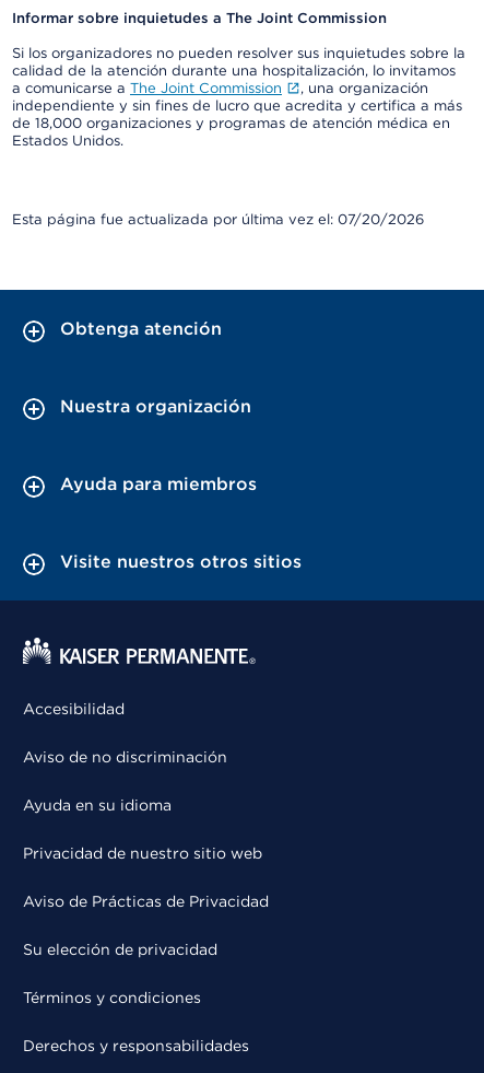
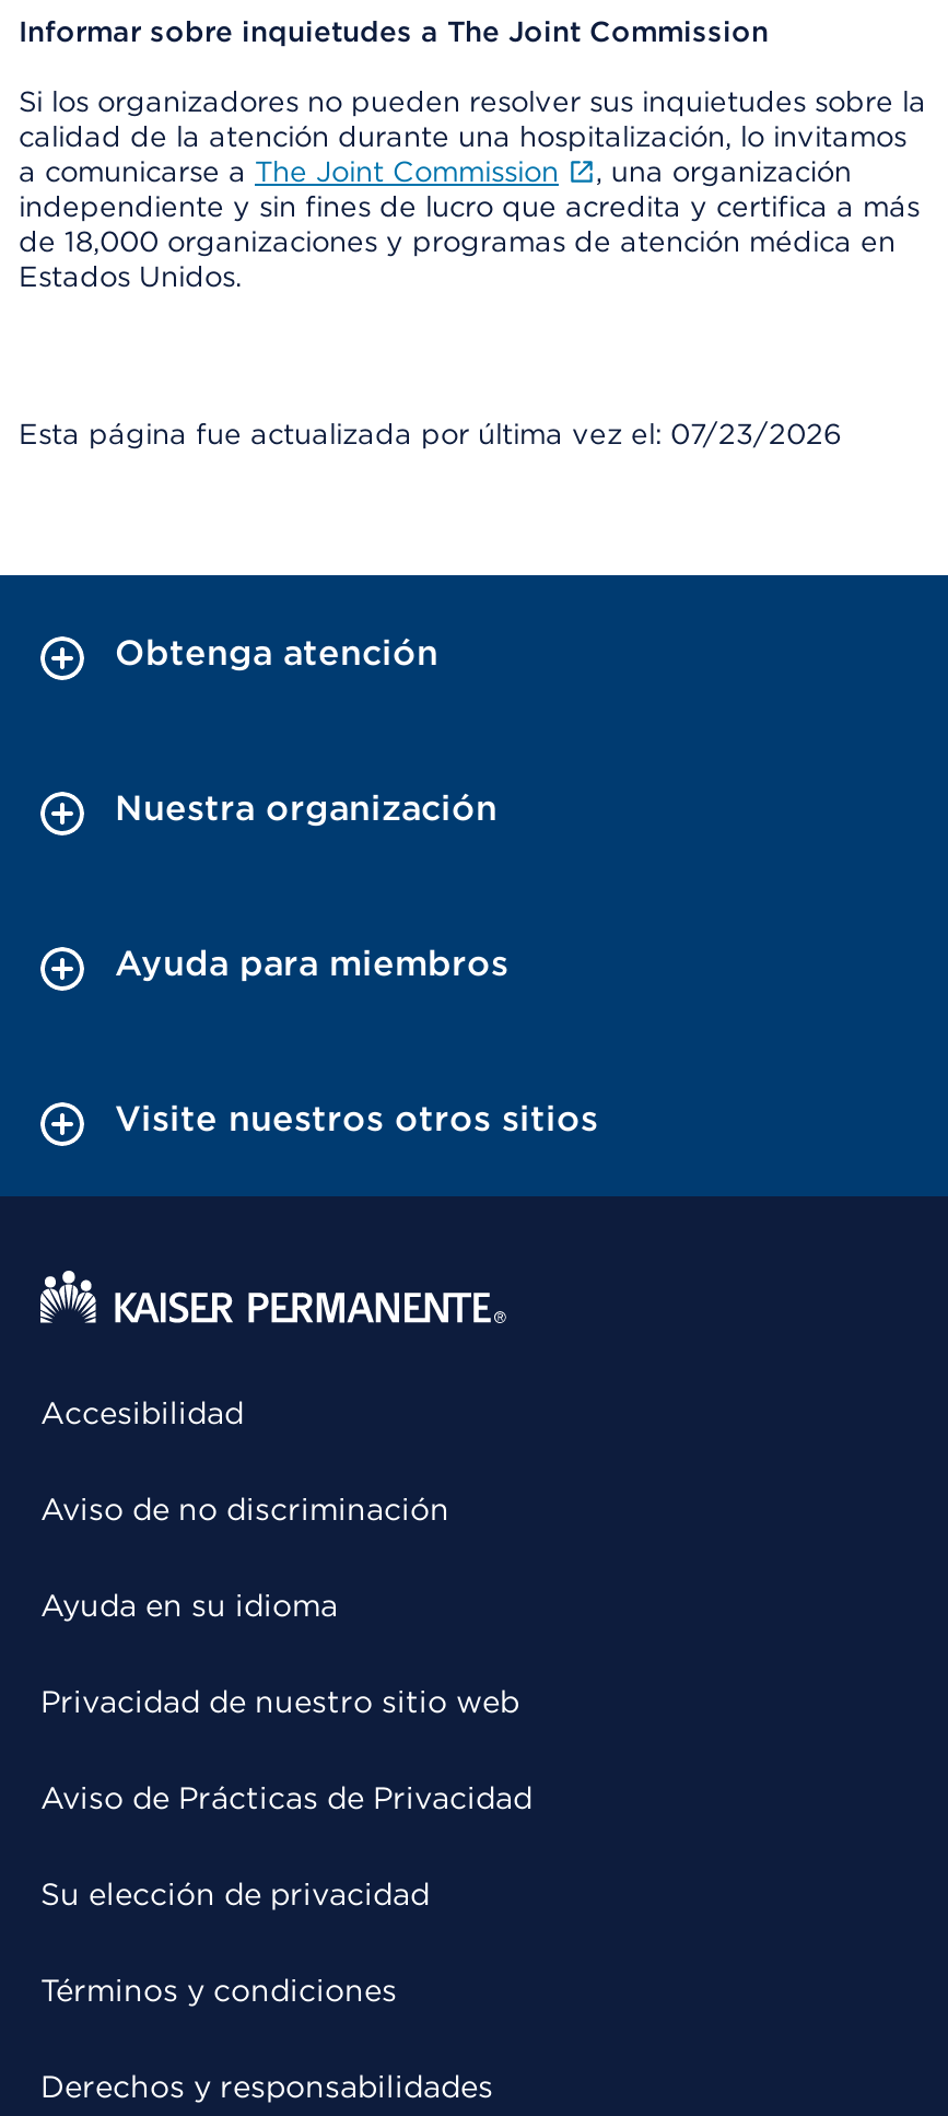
- Esta página fue actualizada por última vez el: 07/20/2026
+ Esta página fue actualizada por última vez el: 07/23/2026
